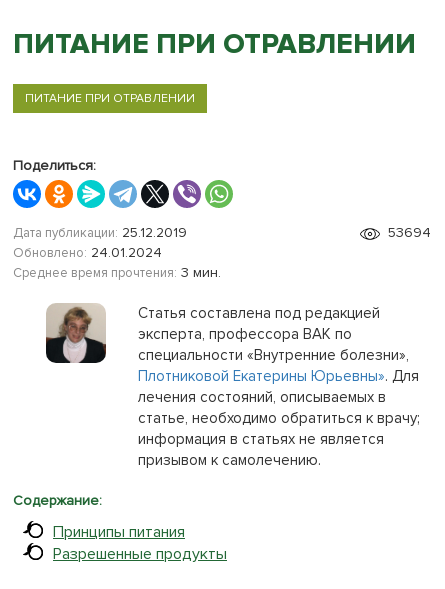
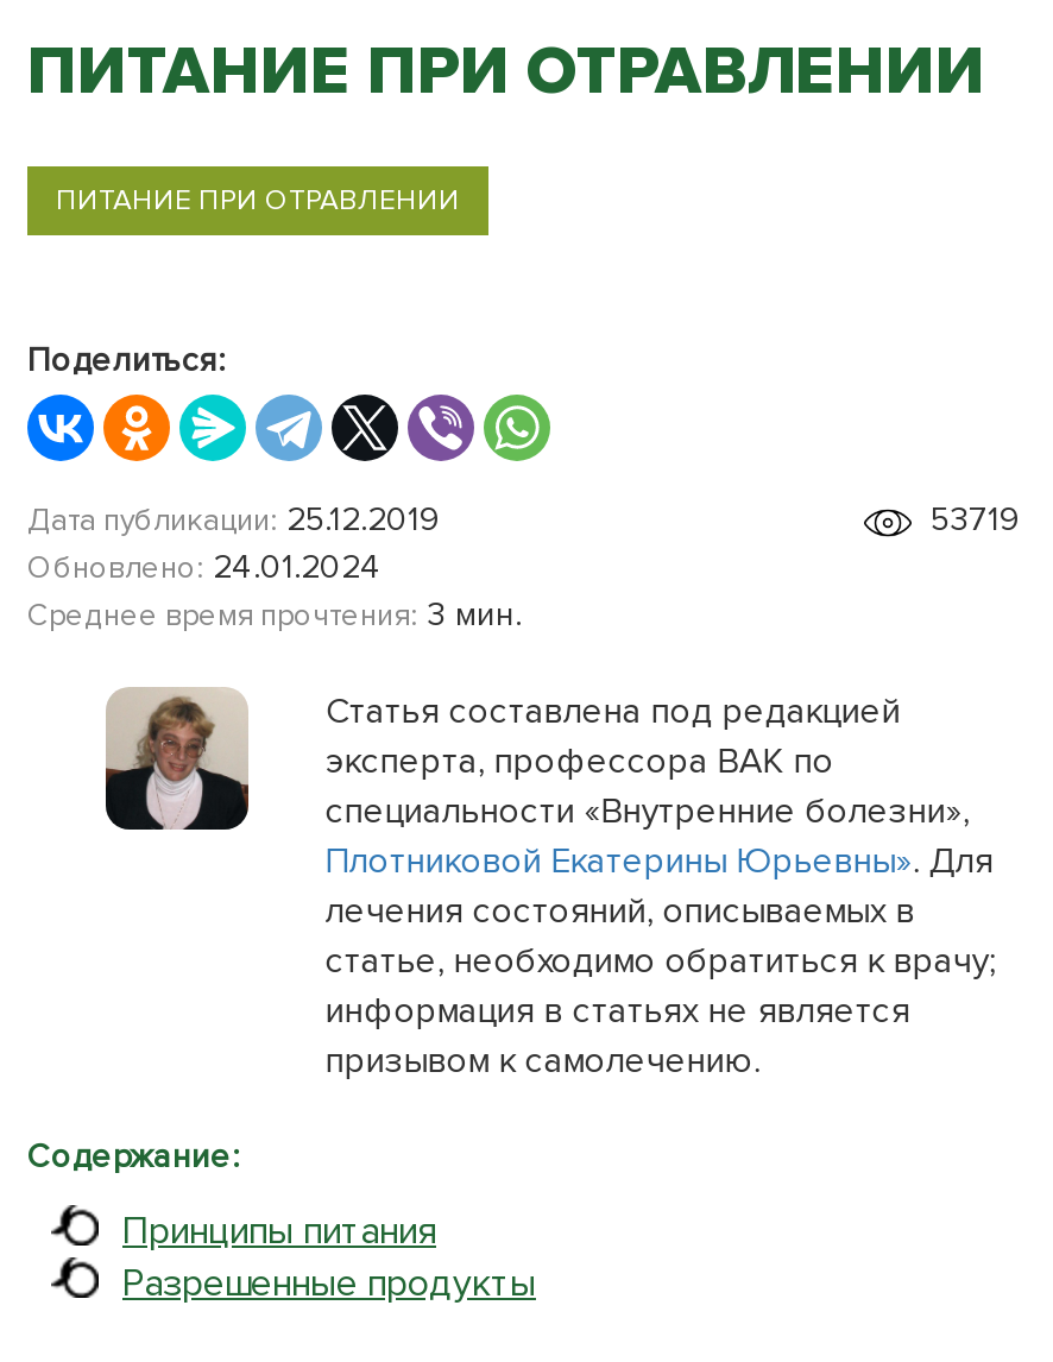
- 53694
+ 53719
